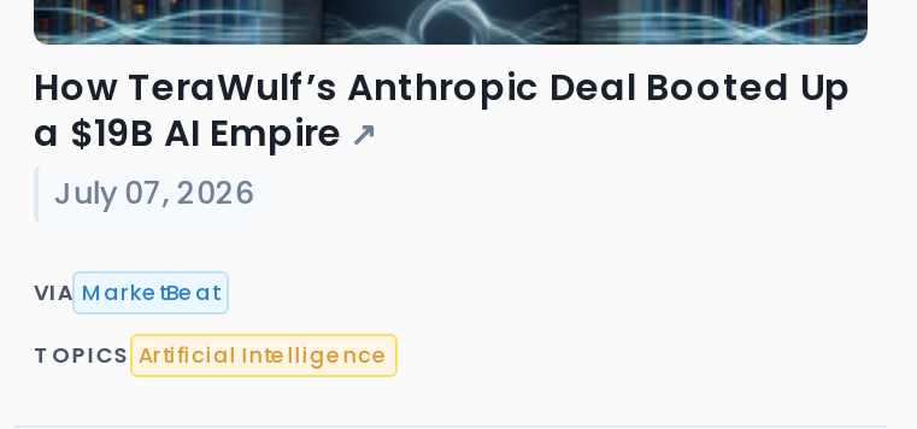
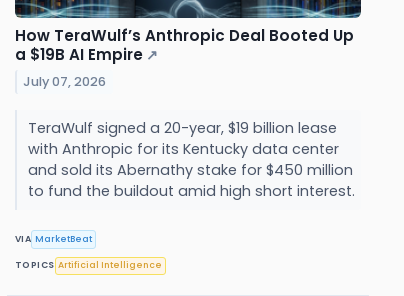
+ TeraWulf signed a 20-year, $19 billion lease
+ with Anthropic for its Kentucky data center
+ and sold its Abernathy stake for $450 million
+ to fund the buildout amid high short interest.
